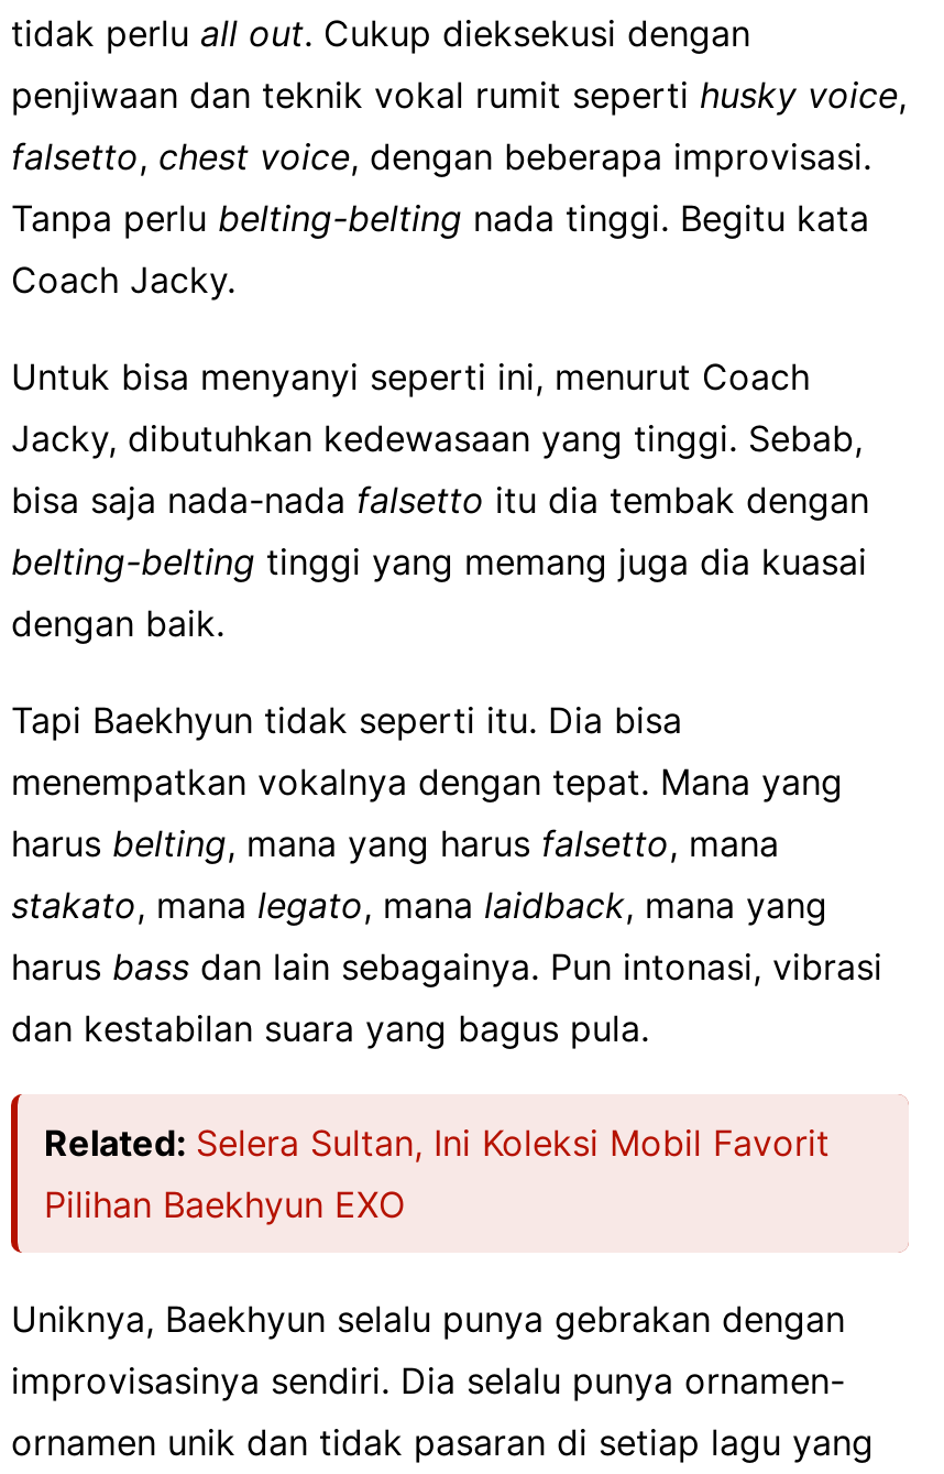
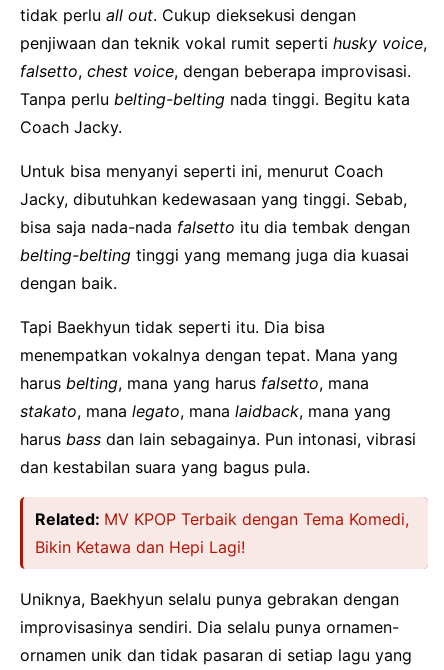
- Related: Selera Sultan, Ini Koleksi Mobil Favorit
- Pilihan Baekhyun EXO
+ Related: MV KPOP Terbaik dengan Tema Komedi,
+ Bikin Ketawa dan Hepi Lagi!
